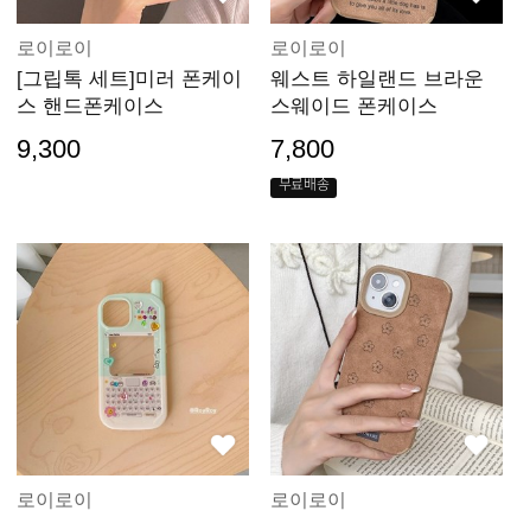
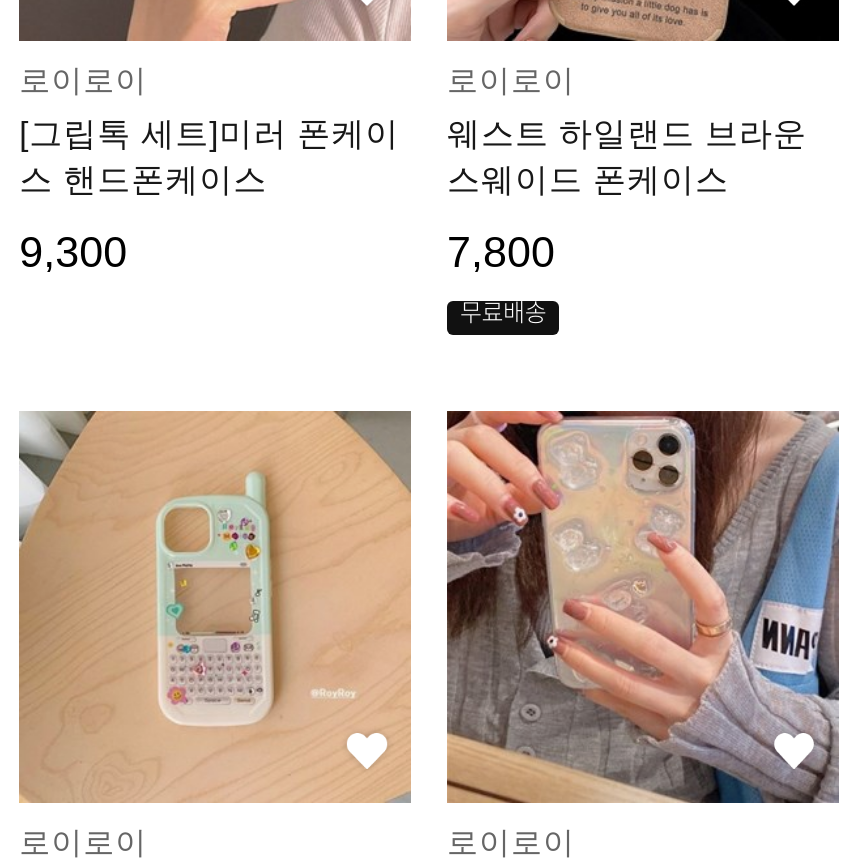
- [image]
+ [image]
